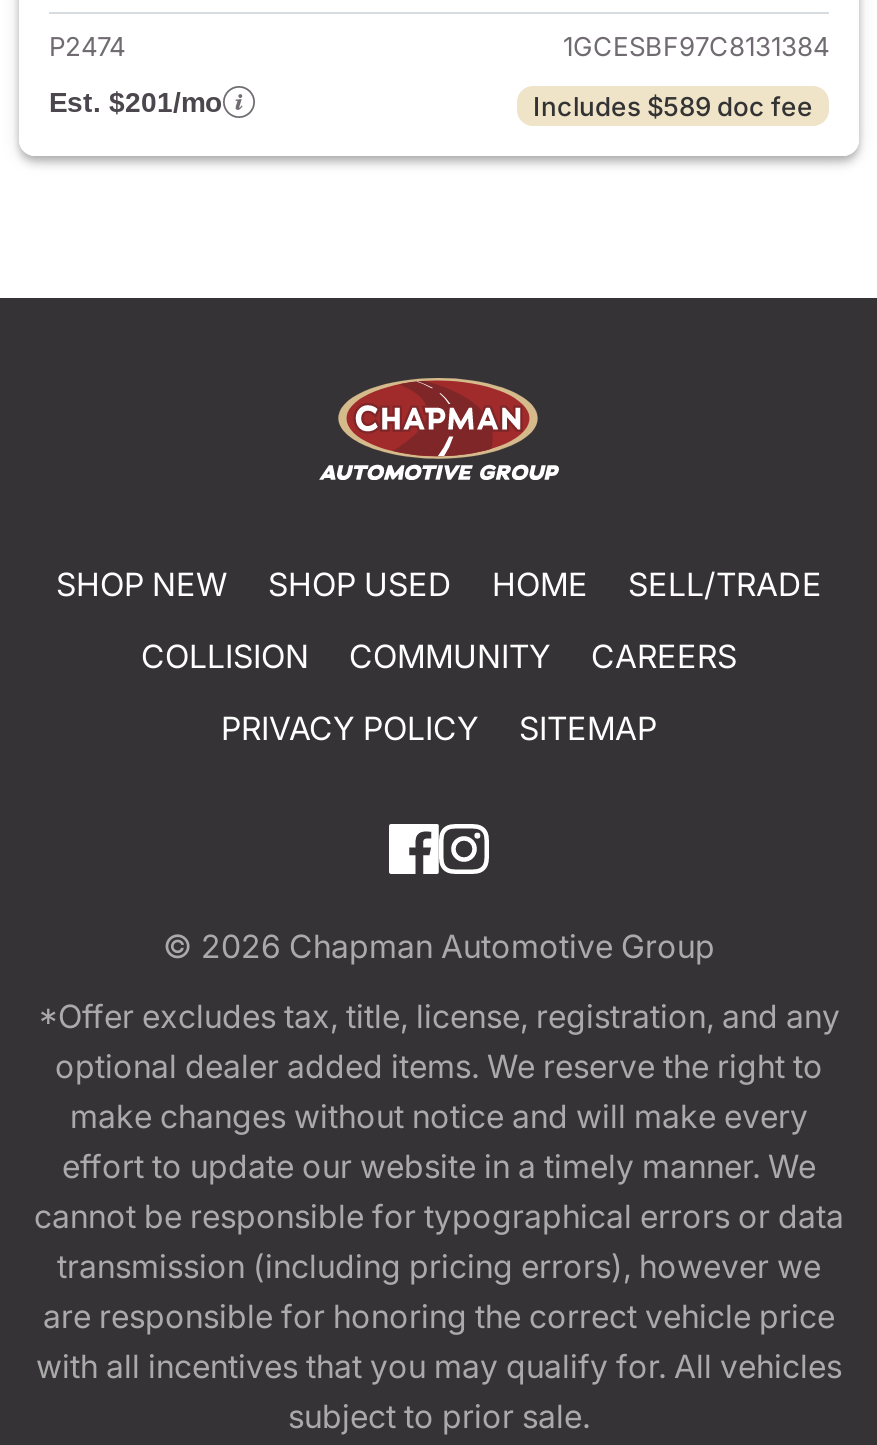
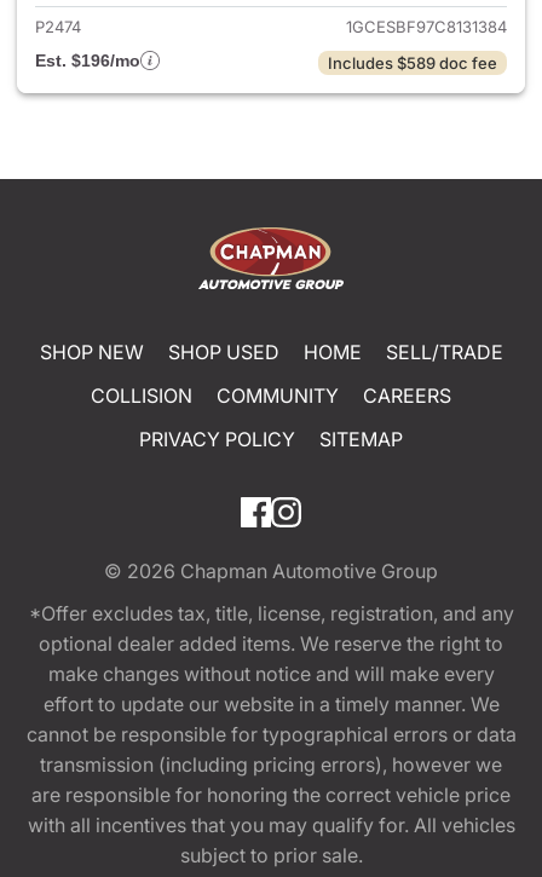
- Est. $201/mo
+ Est. $196/mo
